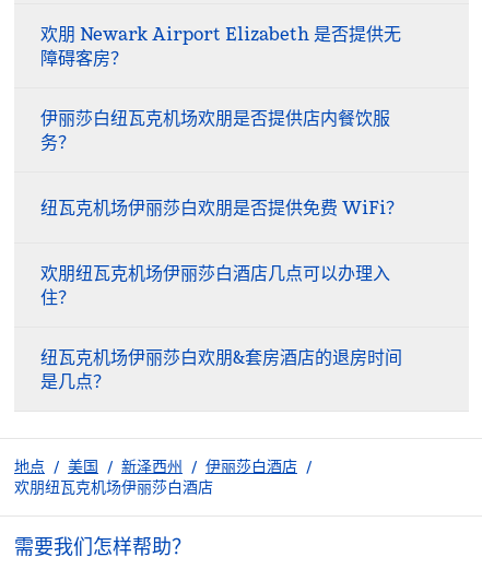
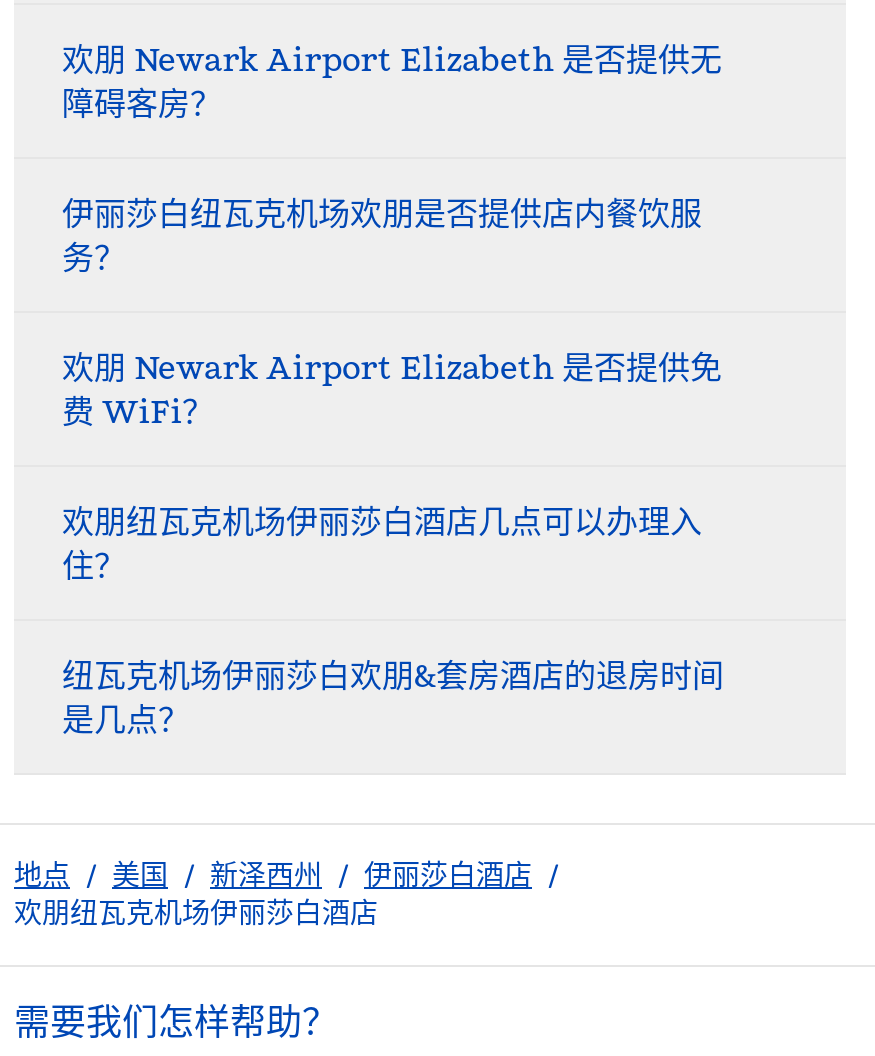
- 纽瓦克机场伊丽莎白欢朋是否提供免费 WiFi？
+ 欢朋 Newark Airport Elizabeth 是否提供免
+ 费 WiFi？
